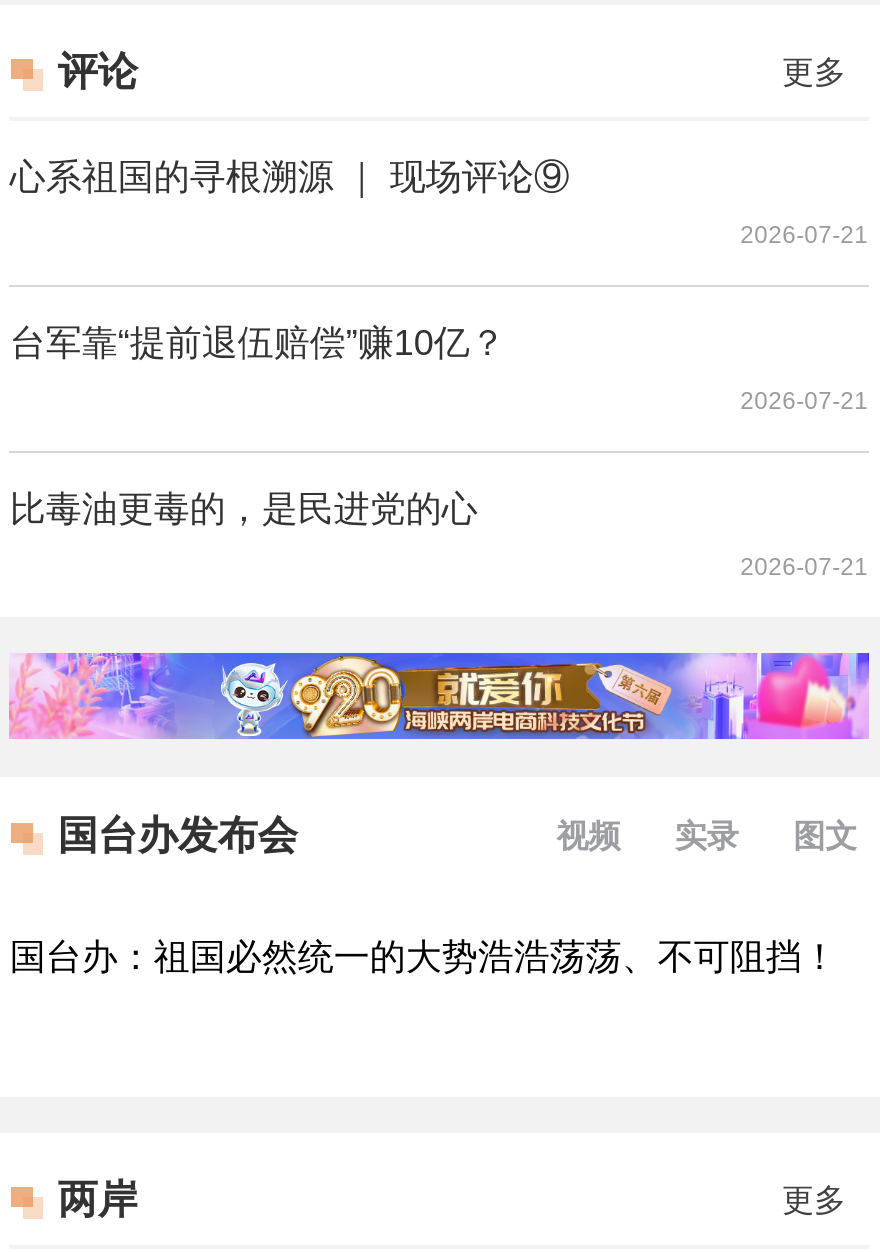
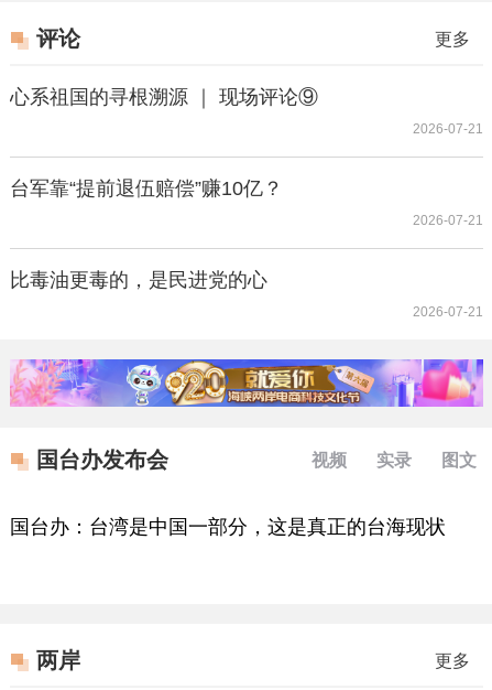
- 国台办：祖国必然统一的大势浩浩荡荡、不可阻挡！
+ 国台办：台湾是中国一部分，这是真正的台海现状
